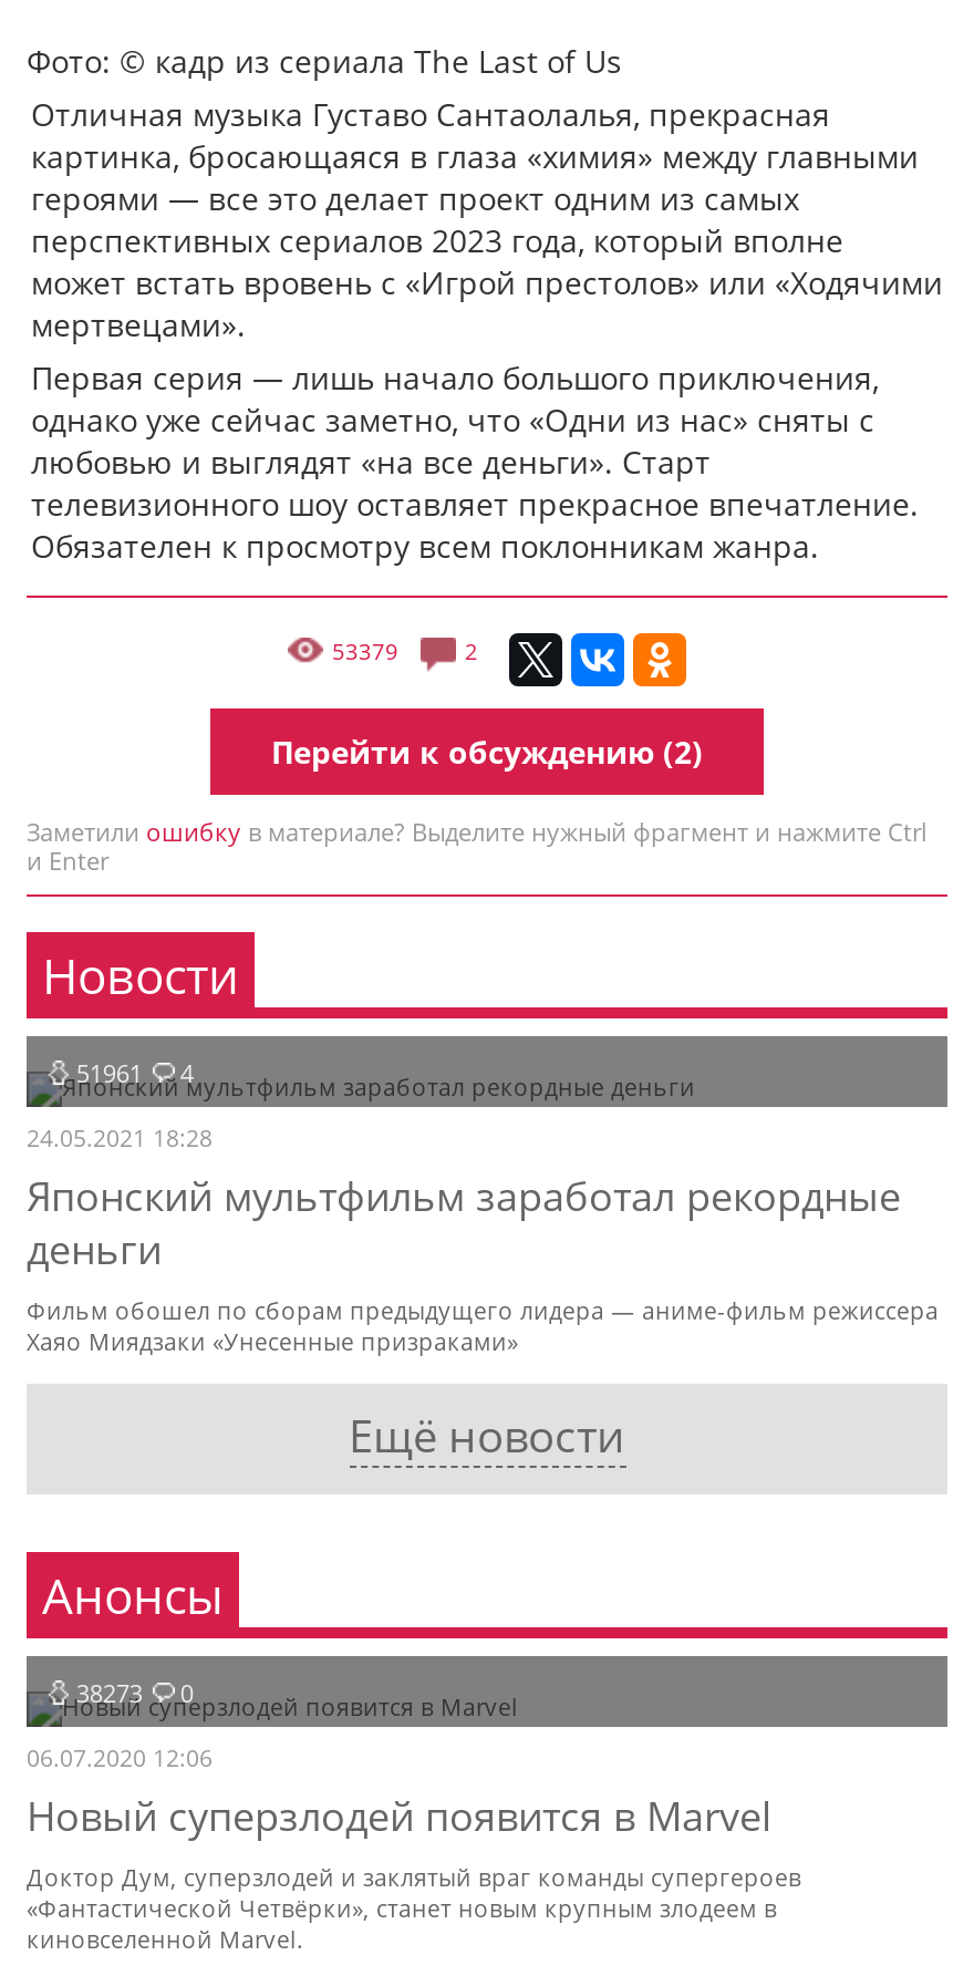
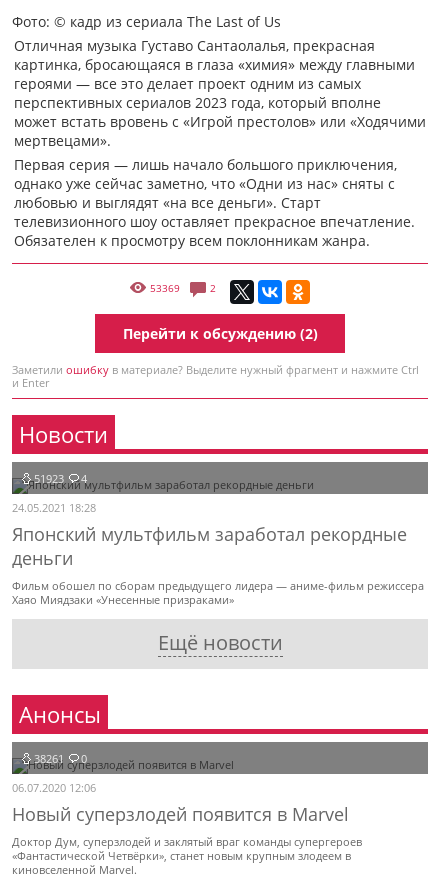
- 53379
+ 53369

- 51961 4
+ 51923 4

- 38273 0
+ 38261 0
